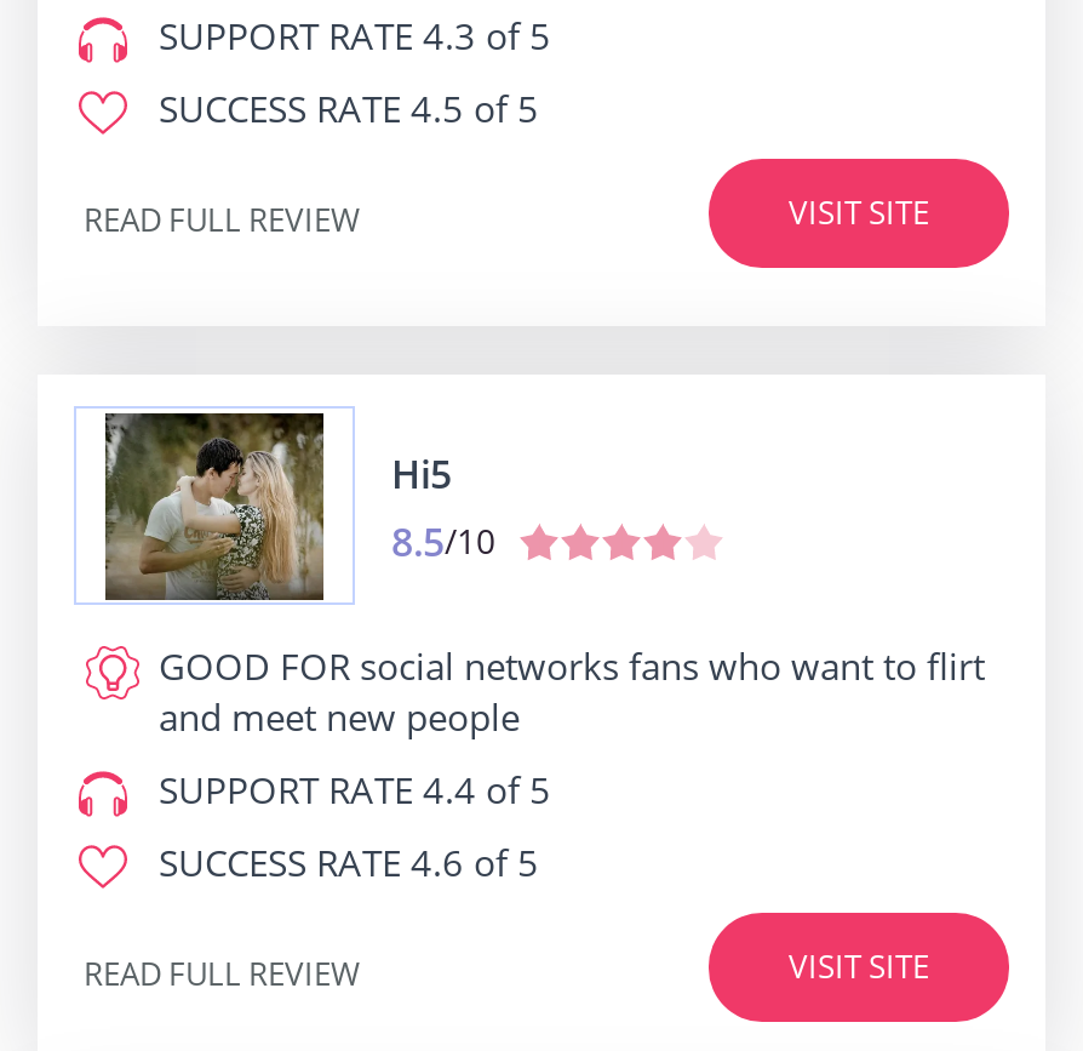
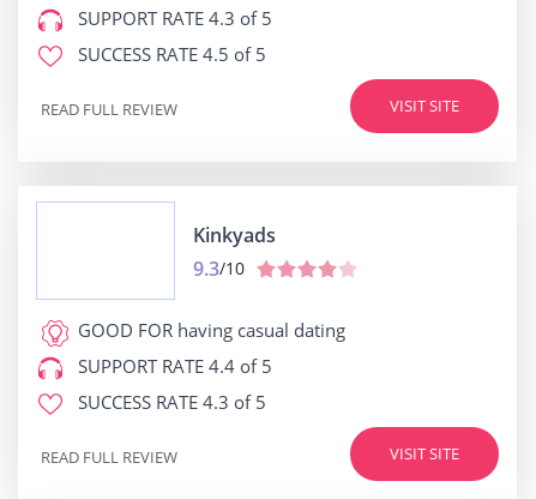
- [image]

- Hi5
- 8.5/10
+ Kinkyads
+ 9.3/10

- GOOD FOR social networks fans who want to flirt
- and meet new people
+ GOOD FOR having casual dating

- SUCCESS RATE 4.6 of 5
+ SUCCESS RATE 4.3 of 5
